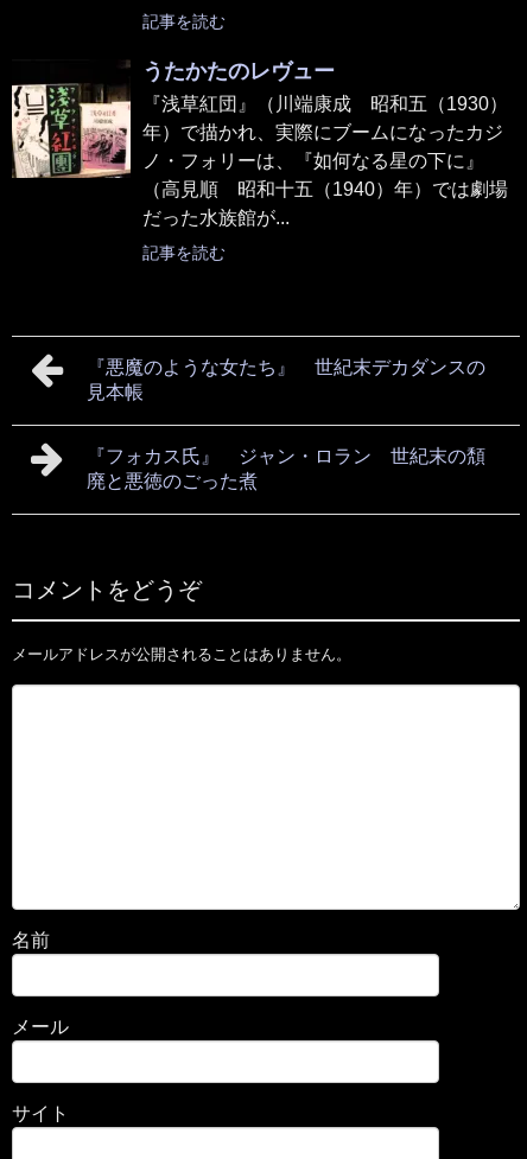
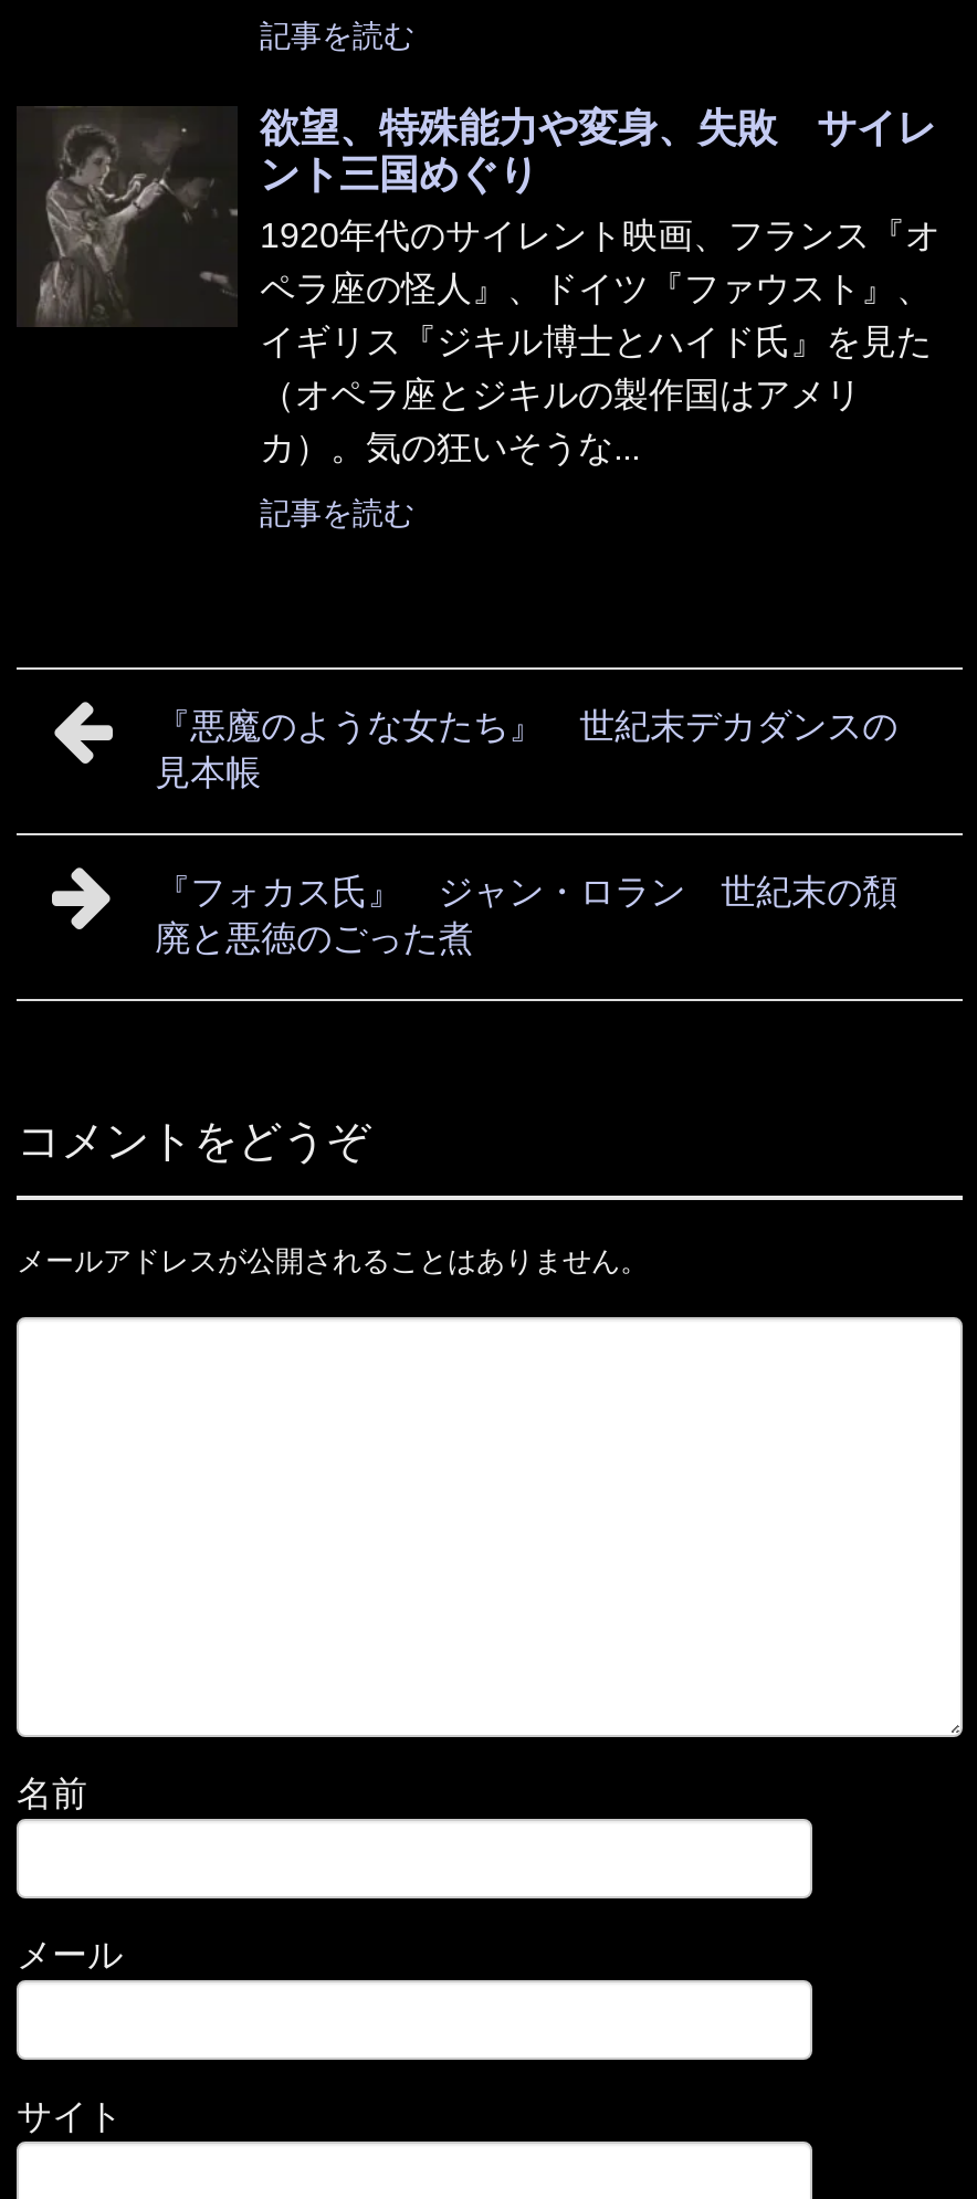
- [image]
- うたかたのレヴュー
- 『浅草紅団』（川端康成 昭和五（1930）
- 年）で描かれ、実際にブームになったカジ
- ノ・フォリーは、『如何なる星の下に』
- （高見順 昭和十五（1940）年）では劇場
- だった水族館が...
+ [image]
+ 欲望、特殊能力や変身、失敗 サイレ
+ ント三国めぐり
+ 1920年代のサイレント映画、フランス『オ
+ ペラ座の怪人』、ドイツ『ファウスト』、
+ イギリス『ジキル博士とハイド氏』を見た
+ （オペラ座とジキルの製作国はアメリ
+ カ）。気の狂いそうな...
